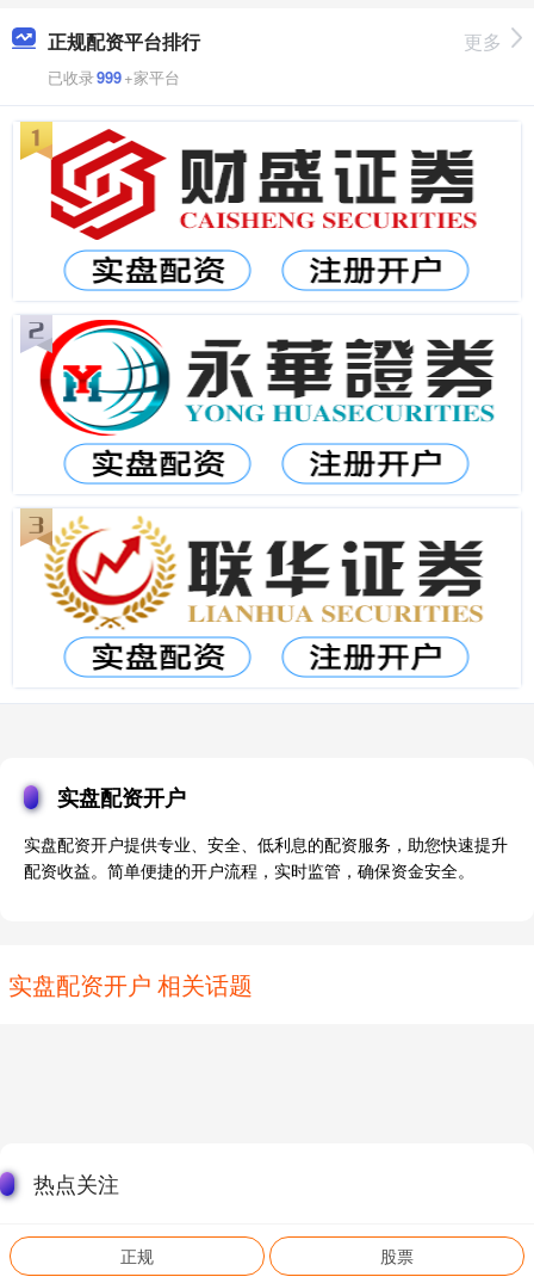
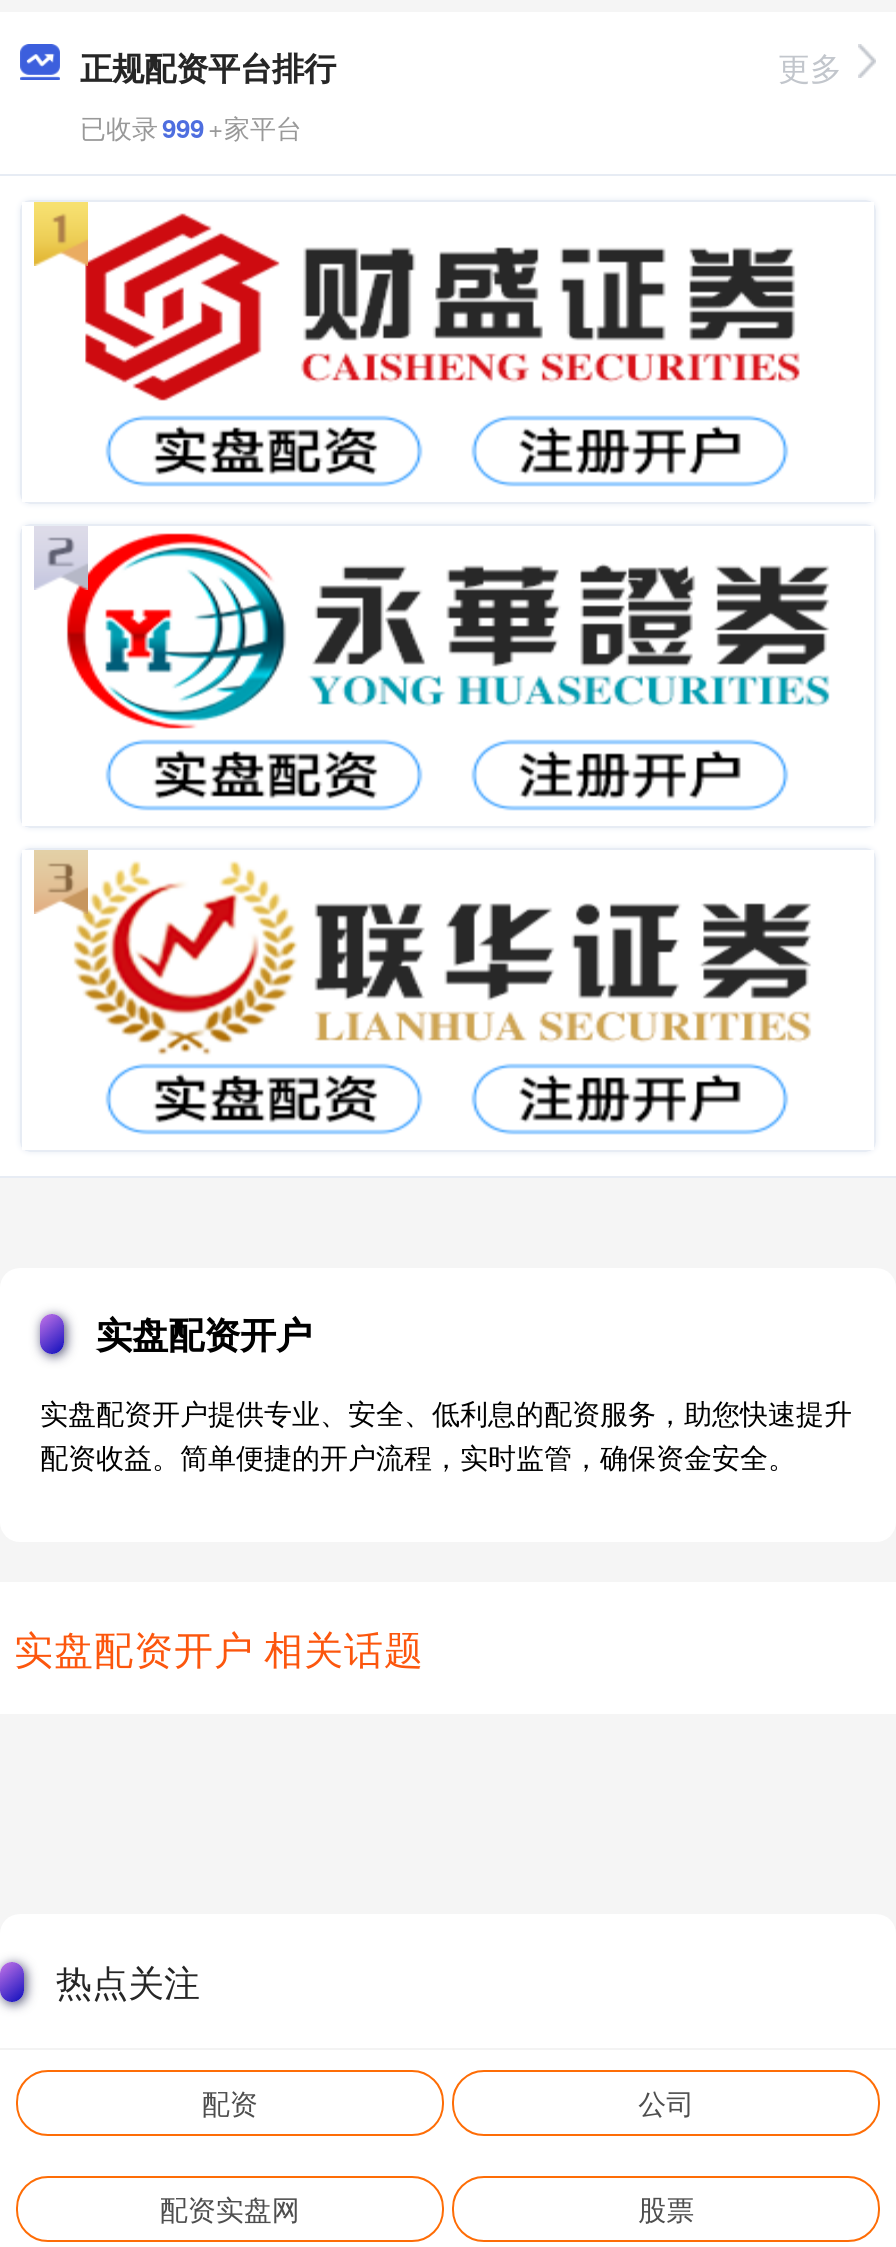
- 正规
+ 配资
+ 公司
+ 配资实盘网
